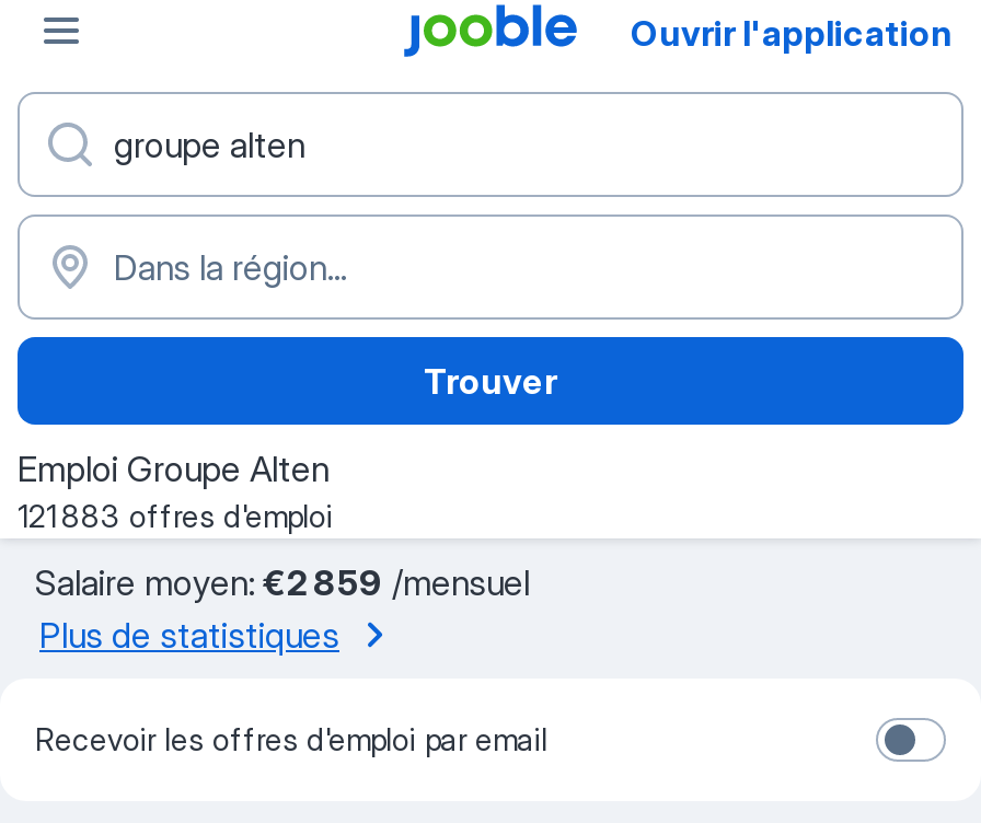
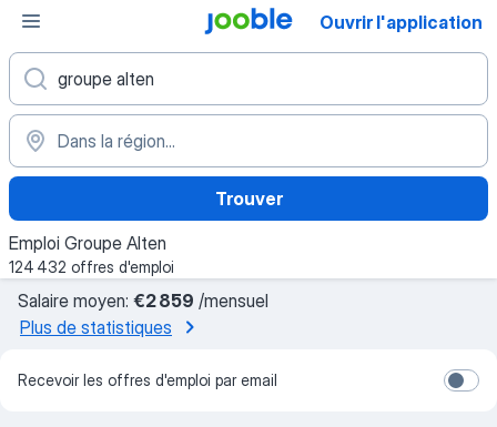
- 121 883 offres d'emploi
+ 124 432 offres d'emploi
